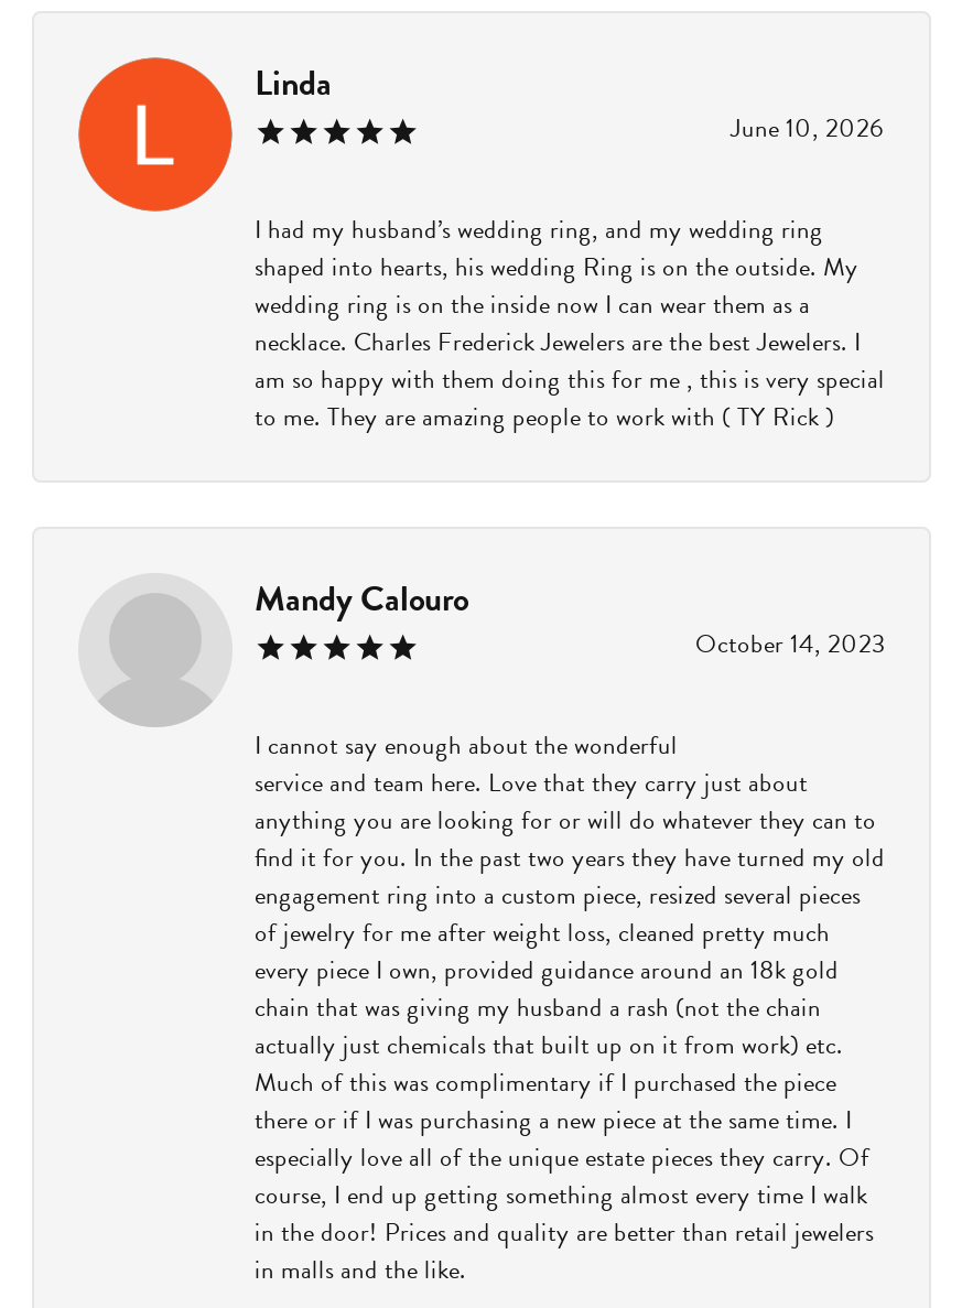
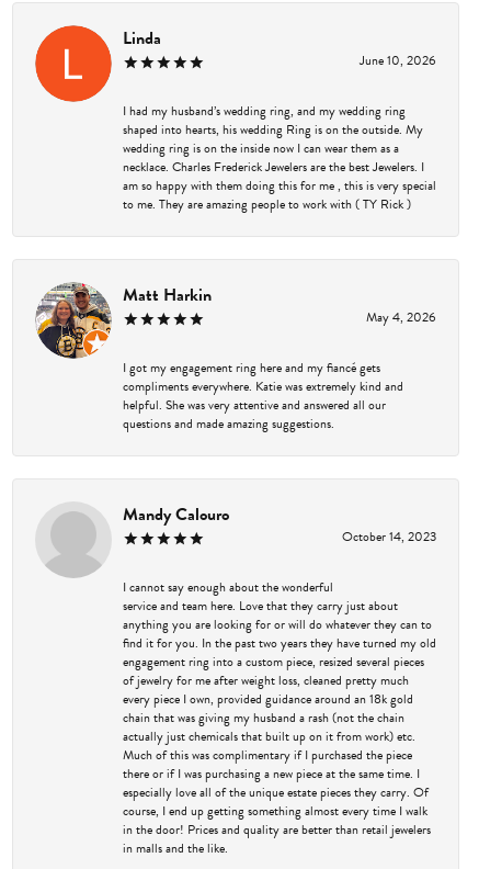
+ [image]
+ Matt Harkin
+ May 4, 2026
+ I got my engagement ring here and my fiancé gets
+ compliments everywhere. Katie was extremely kind and
+ helpful. She was very attentive and answered all our
+ questions and made amazing suggestions.
